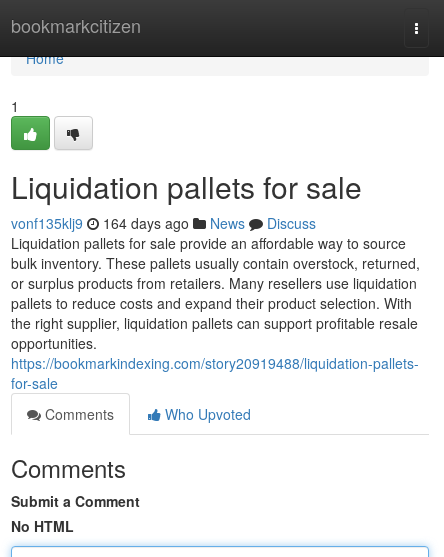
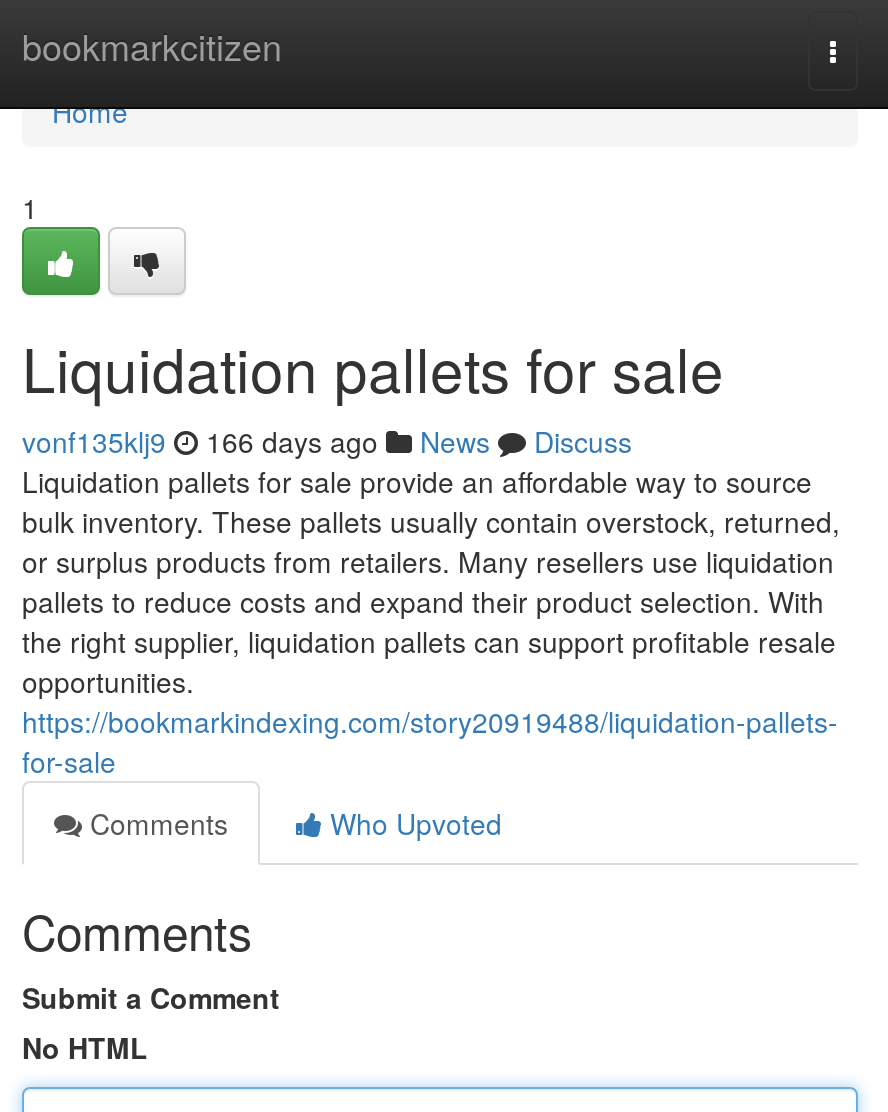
- vonf135klj9 164 days ago News Discuss
+ vonf135klj9 166 days ago News Discuss
